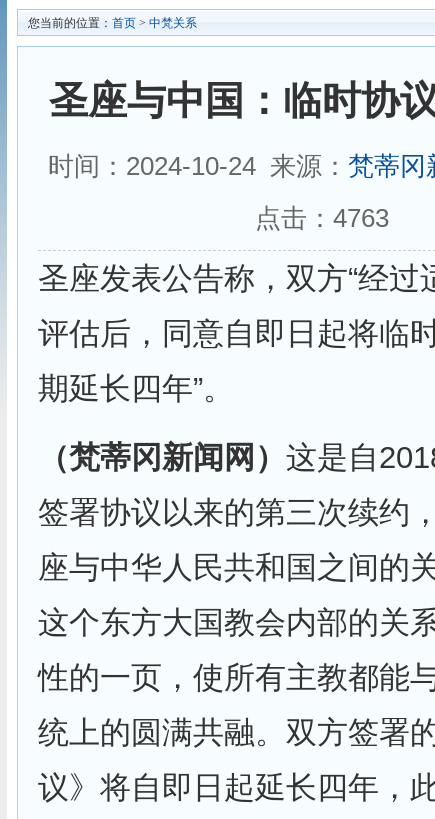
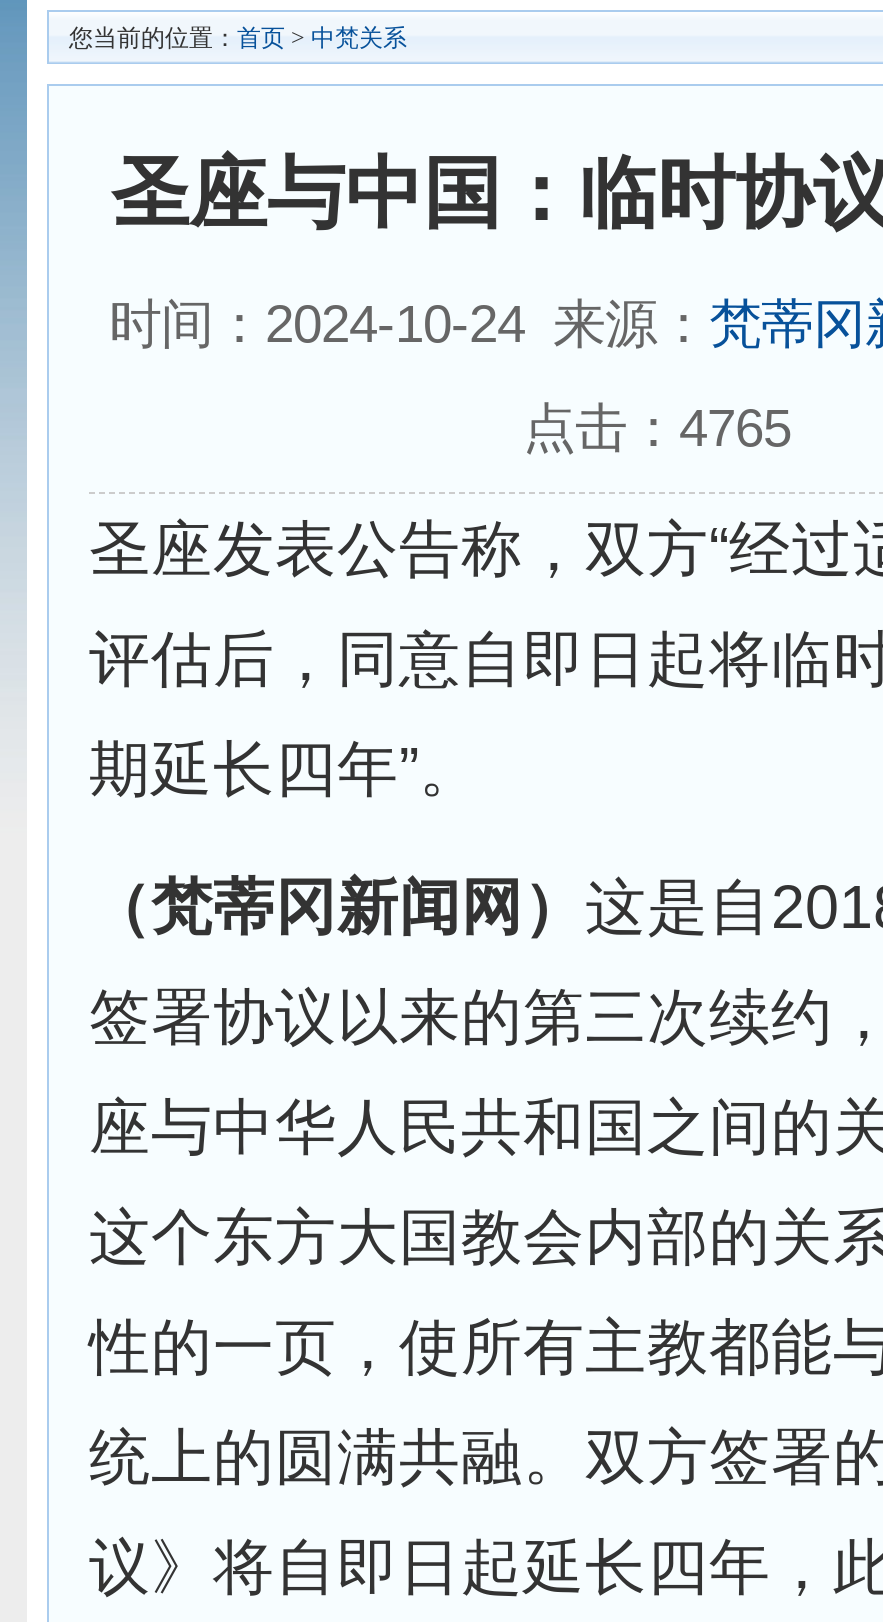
- 点击：4763
+ 点击：4765
